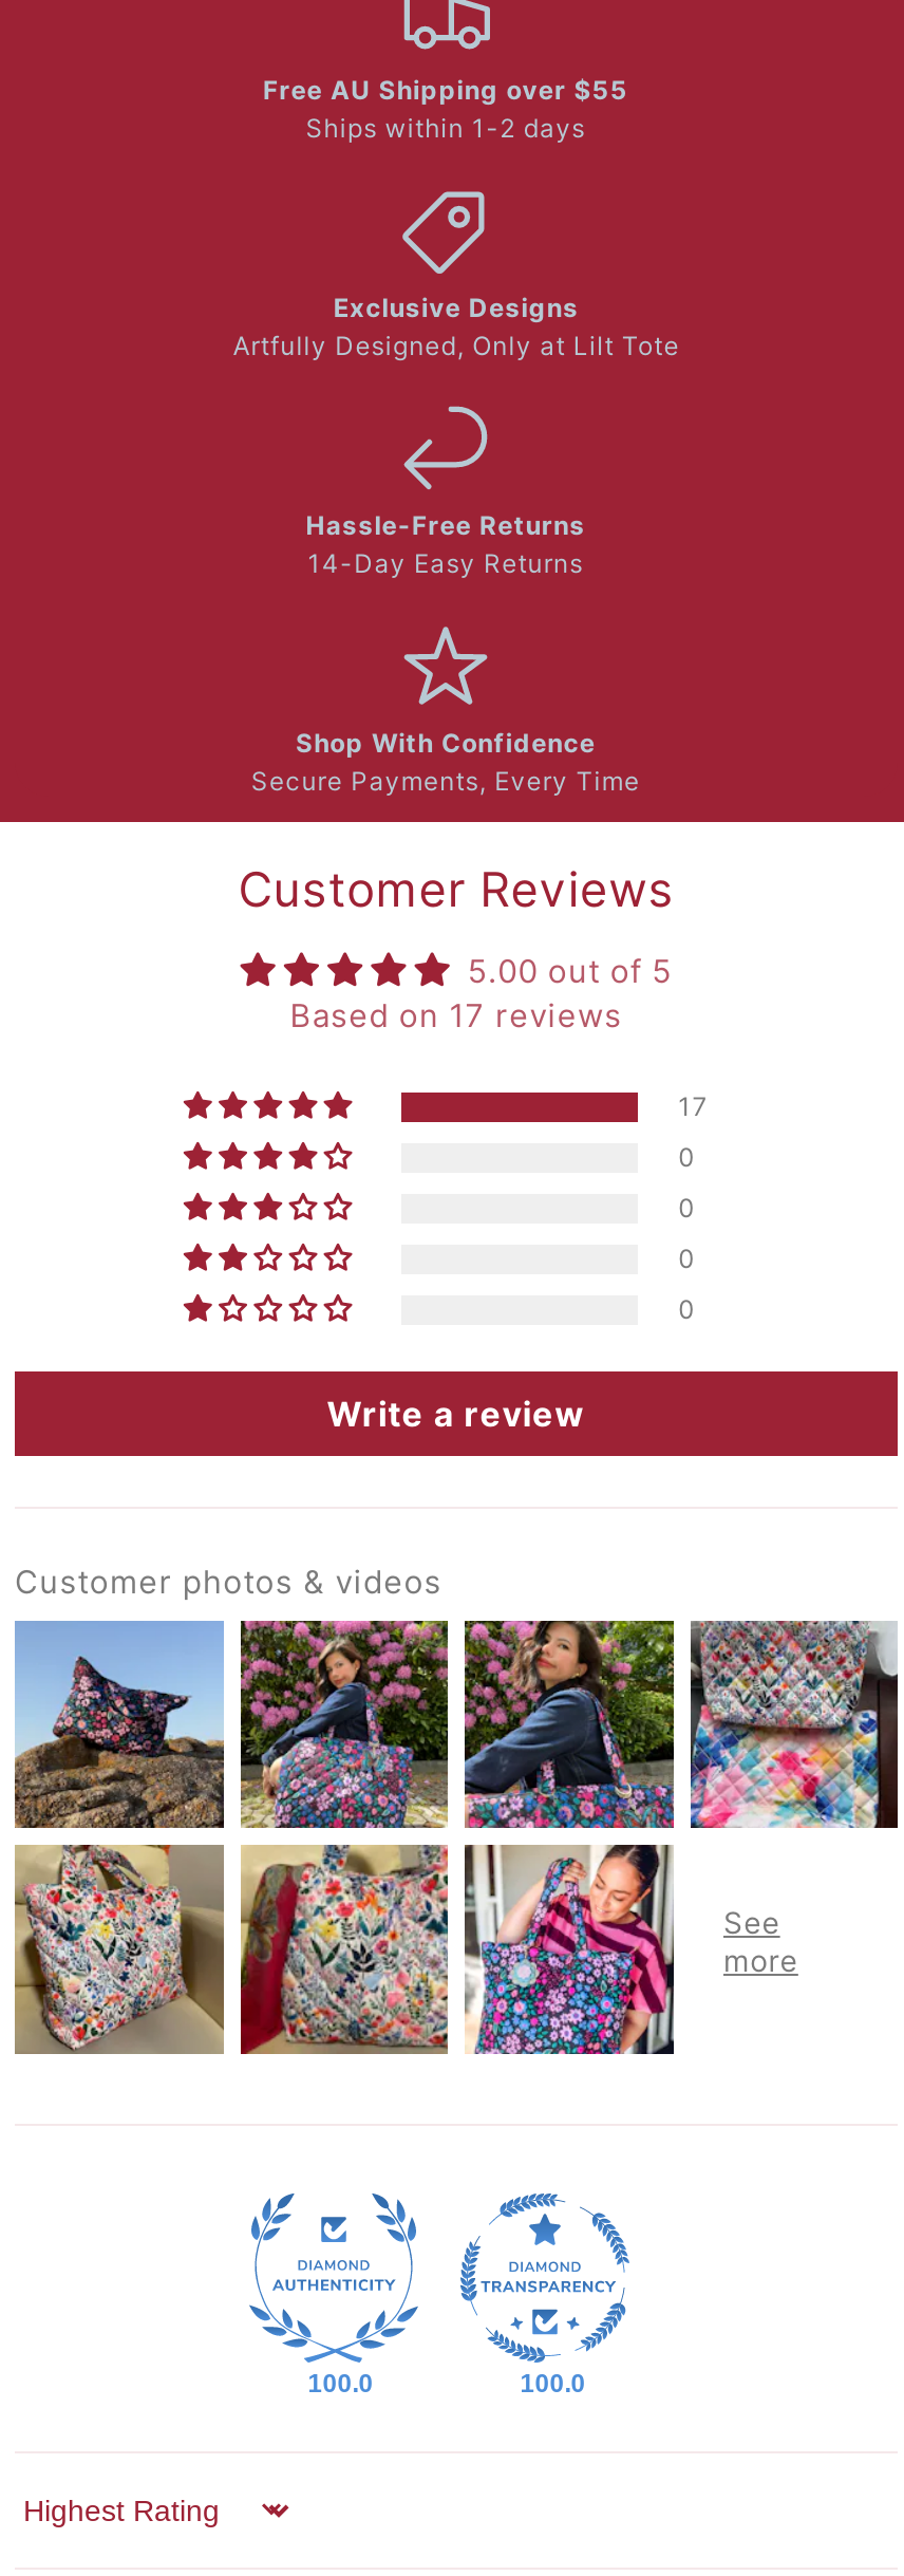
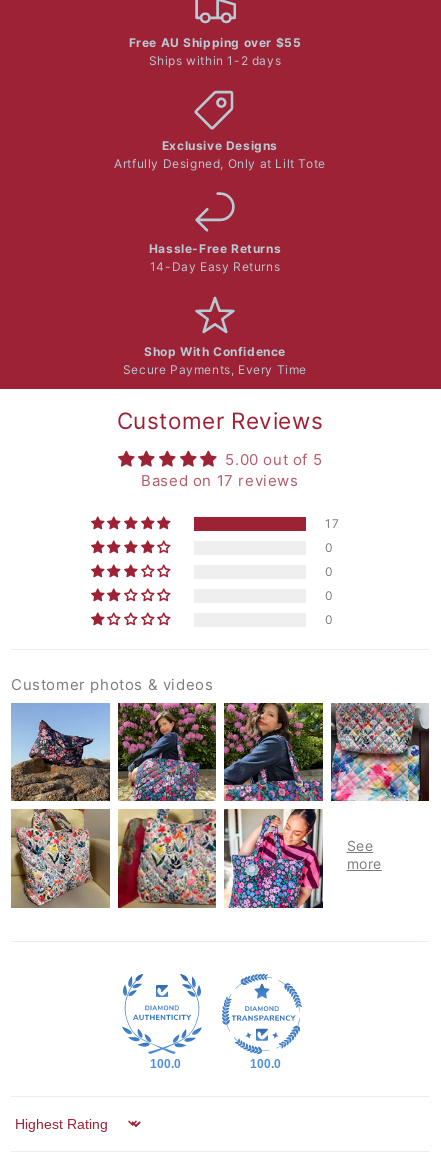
- Write a review
